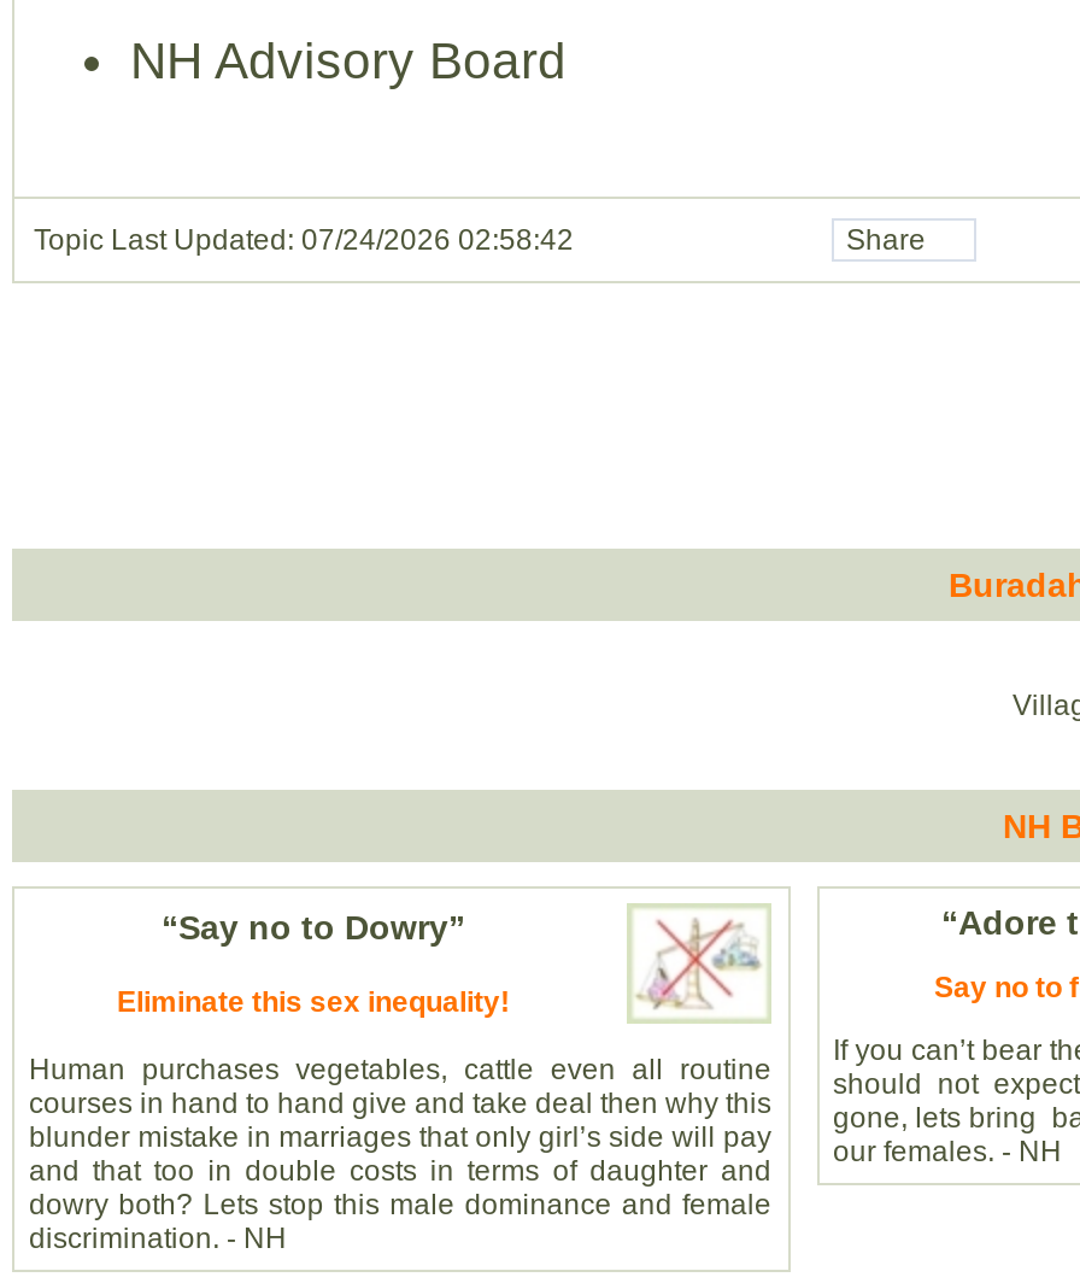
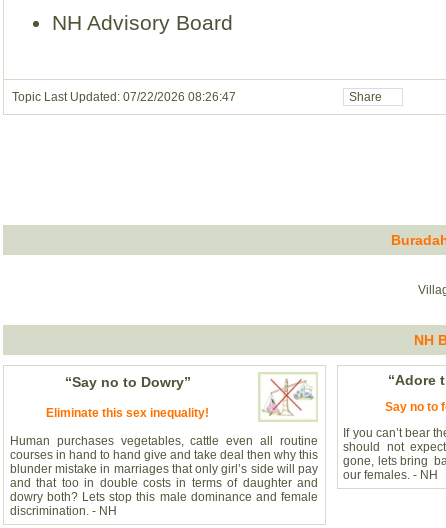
- Topic Last Updated: 07/24/2026 02:58:42
+ Topic Last Updated: 07/22/2026 08:26:47
